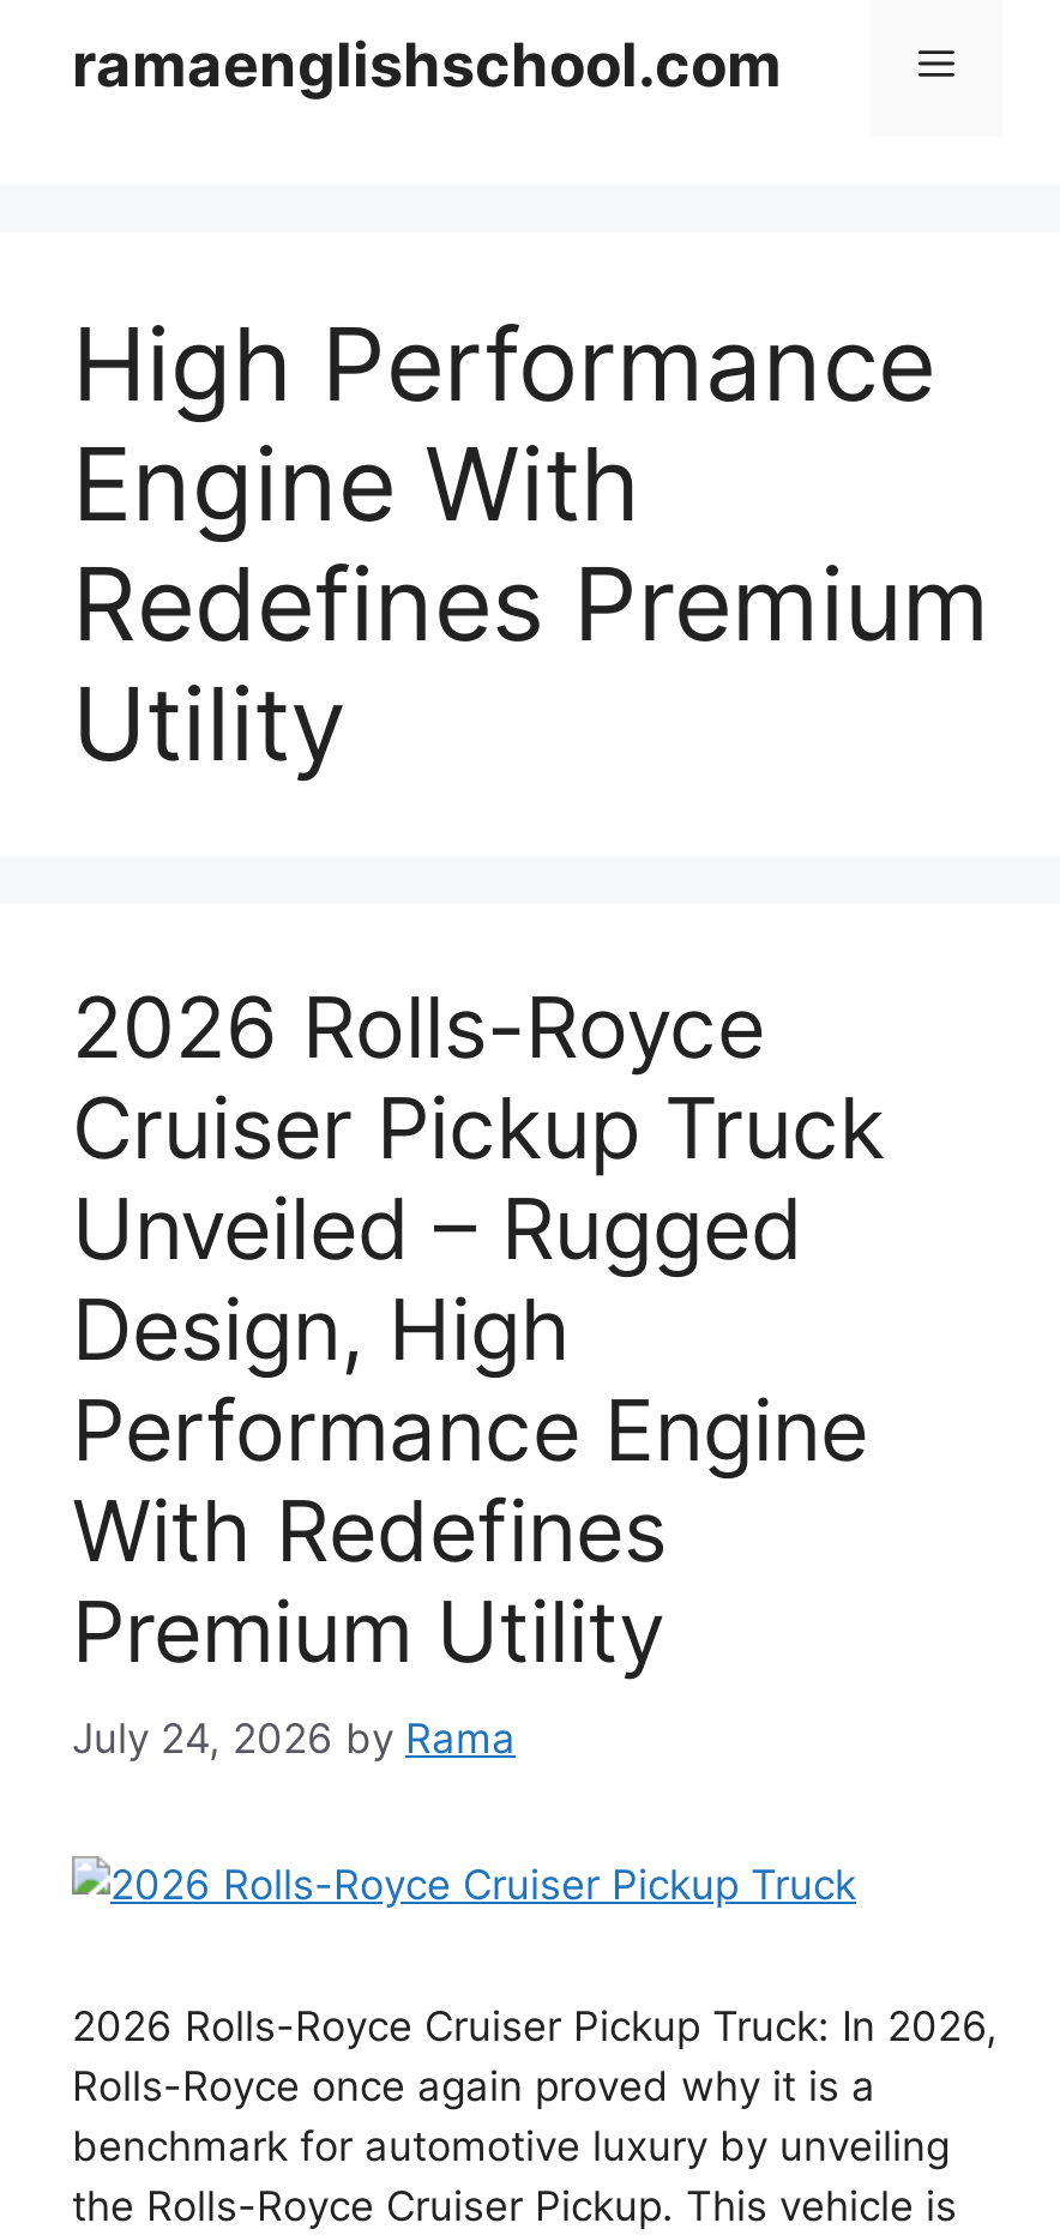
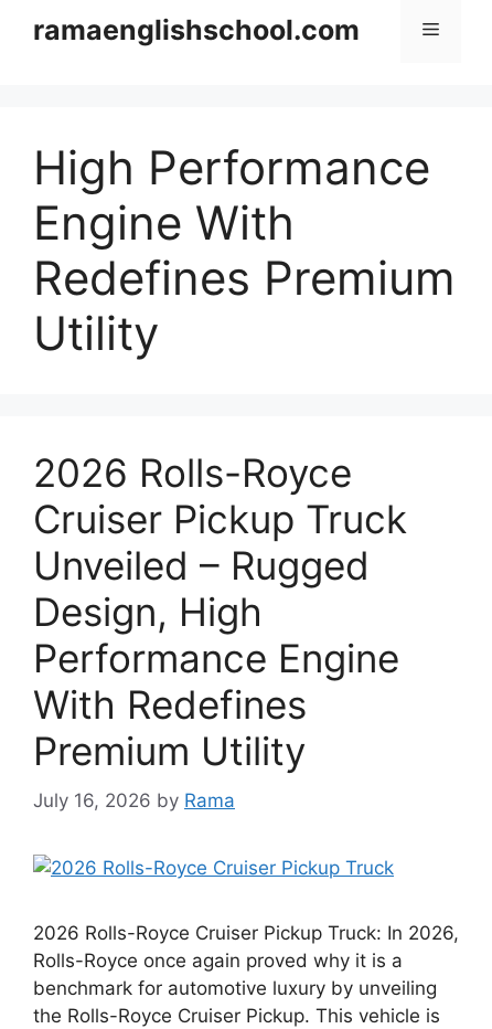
- July 24, 2026 by Rama
+ July 16, 2026 by Rama
